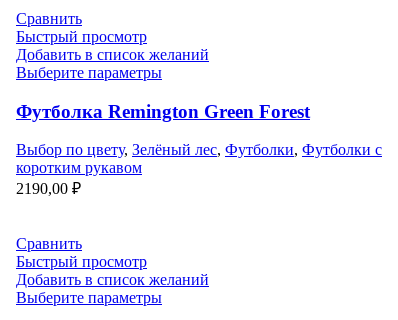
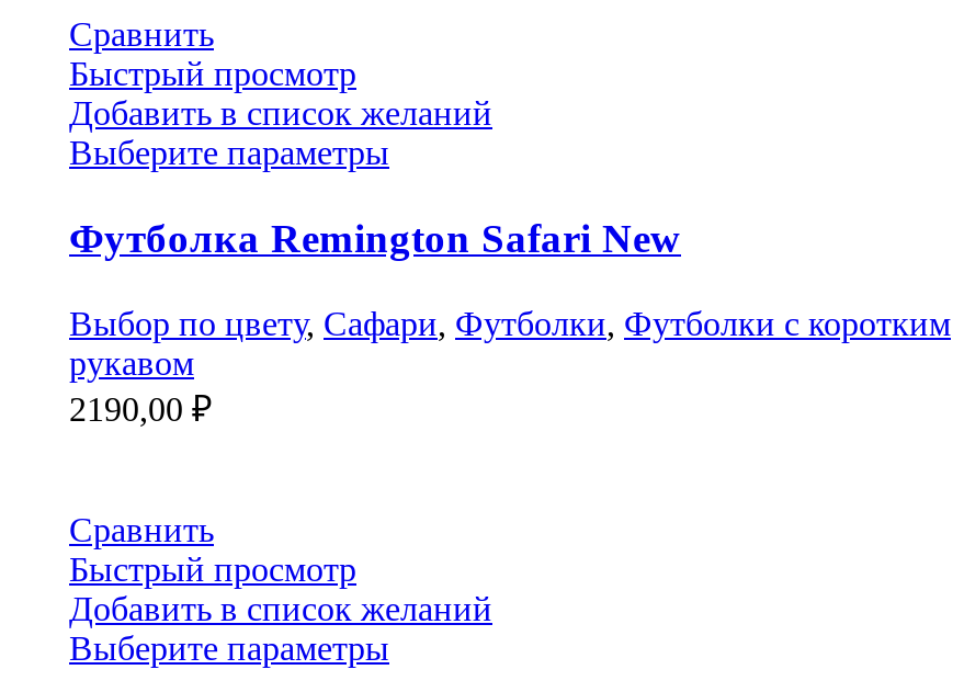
- Футболка Remington Green Forest
+ Футболка Remington Safari New

- Выбор по цвету, Зелёный лес, Футболки, Футболки с
- коротким рукавом
+ Выбор по цвету, Сафари, Футболки, Футболки с коротким
+ рукавом
